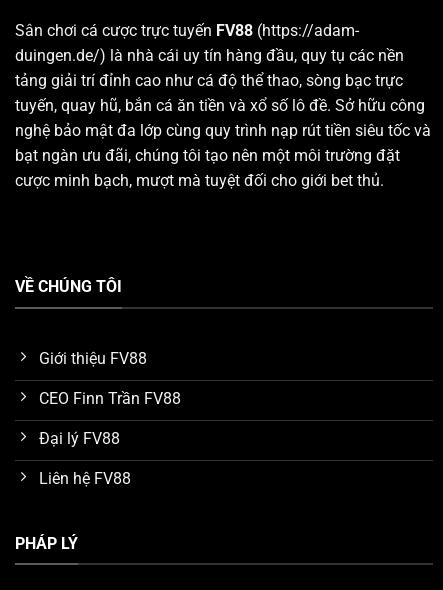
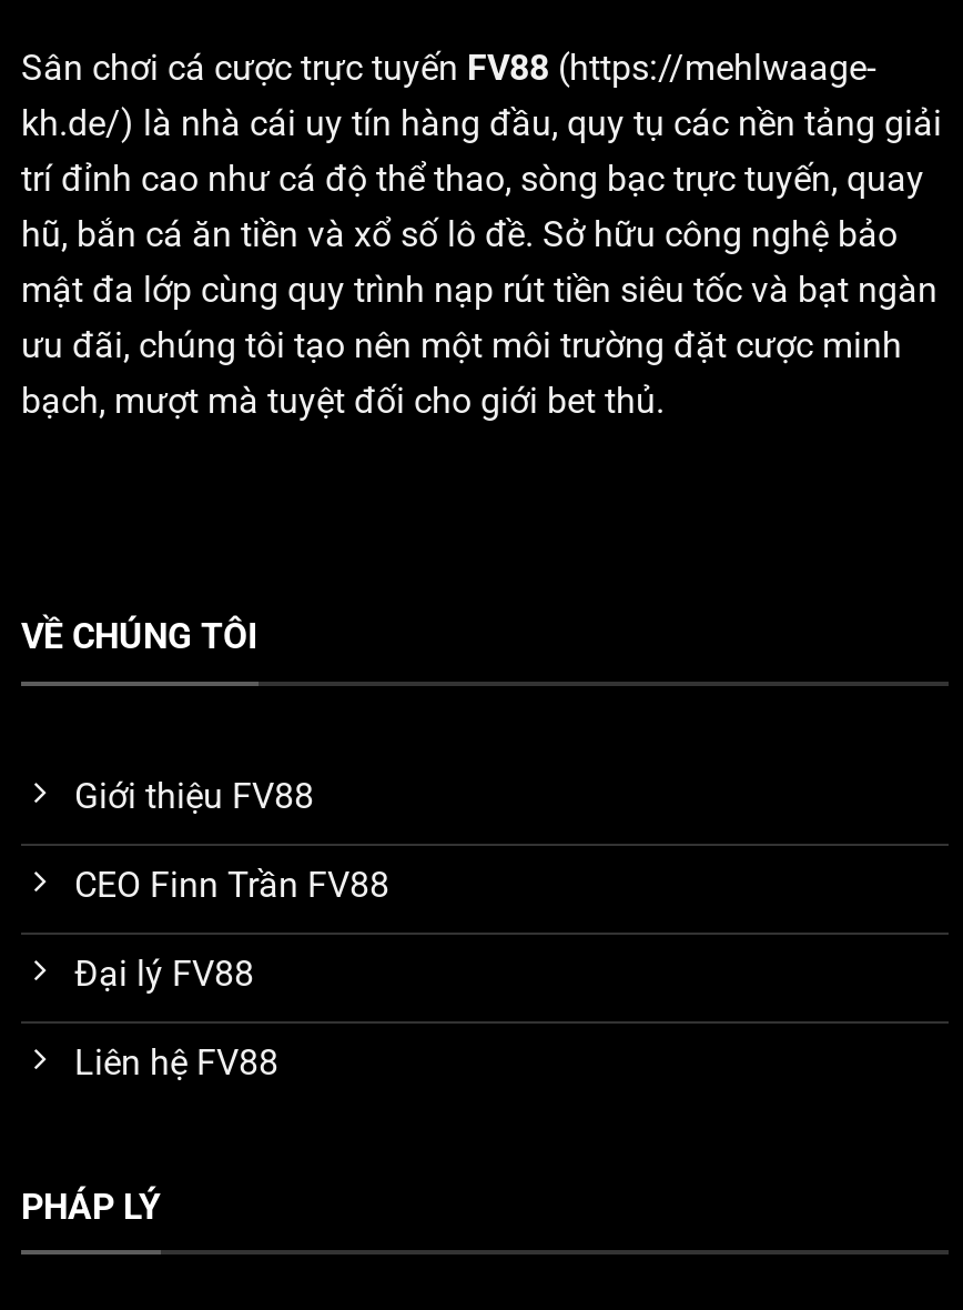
- Sân chơi cá cược trực tuyến FV88 (https://adam-
- duingen.de/) là nhà cái uy tín hàng đầu, quy tụ các nền
- tảng giải trí đỉnh cao như cá độ thể thao, sòng bạc trực
- tuyến, quay hũ, bắn cá ăn tiền và xổ số lô đề. Sở hữu công
- nghệ bảo mật đa lớp cùng quy trình nạp rút tiền siêu tốc và
- bạt ngàn ưu đãi, chúng tôi tạo nên một môi trường đặt
- cược minh bạch, mượt mà tuyệt đối cho giới bet thủ.
+ Sân chơi cá cược trực tuyến FV88 (https://mehlwaage-
+ kh.de/) là nhà cái uy tín hàng đầu, quy tụ các nền tảng giải
+ trí đỉnh cao như cá độ thể thao, sòng bạc trực tuyến, quay
+ hũ, bắn cá ăn tiền và xổ số lô đề. Sở hữu công nghệ bảo
+ mật đa lớp cùng quy trình nạp rút tiền siêu tốc và bạt ngàn
+ ưu đãi, chúng tôi tạo nên một môi trường đặt cược minh
+ bạch, mượt mà tuyệt đối cho giới bet thủ.
